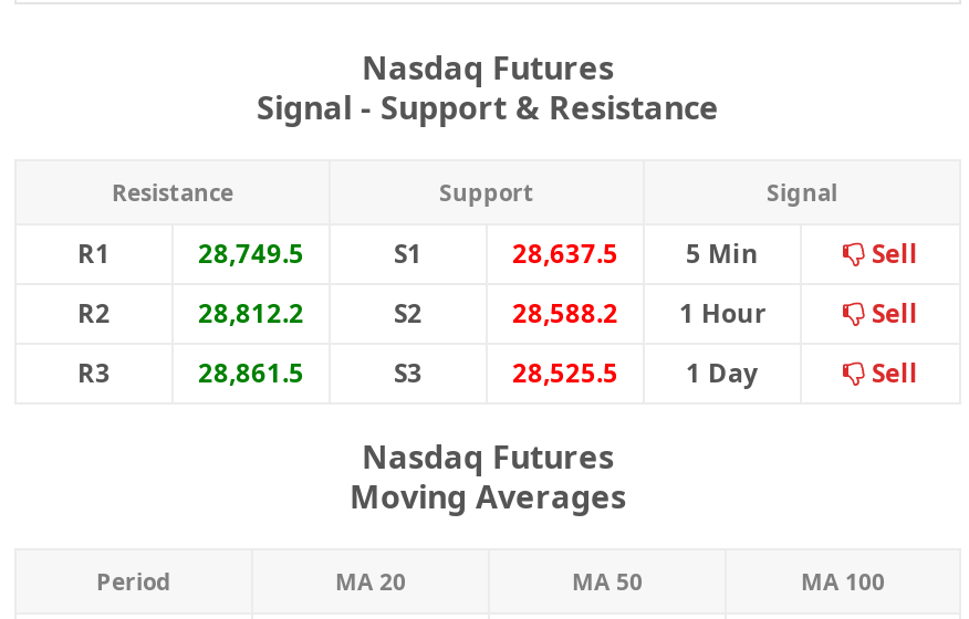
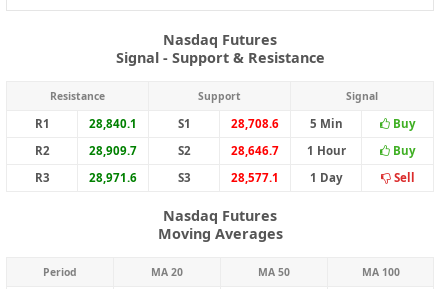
- 28,749.5
+ 28,840.1

- 28,637.5
+ 28,708.6

- Sell
+ Buy

- 28,812.2
+ 28,909.7

- 28,588.2 1 Hour
+ 28,646.7 1 Hour

- Sell
+ Buy

- 28,861.5
+ 28,971.6

- 28,525.5
+ 28,577.1
